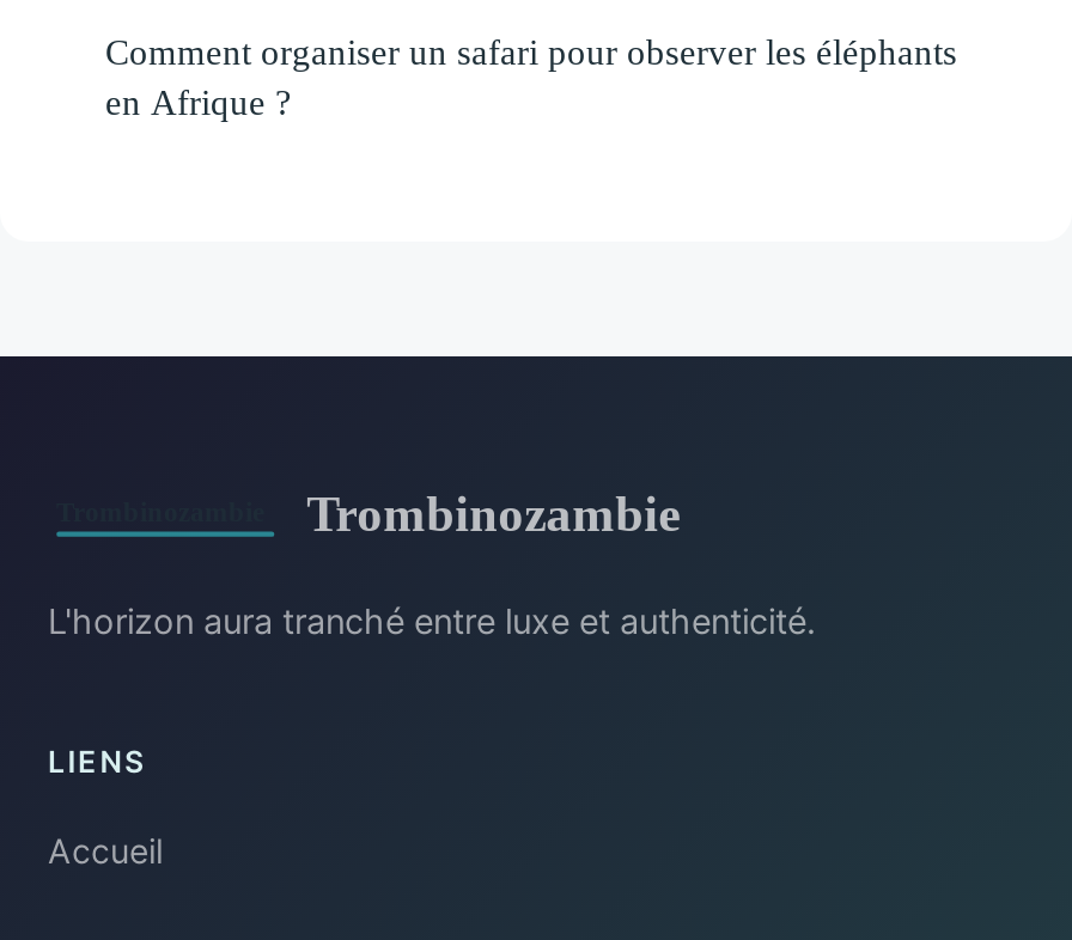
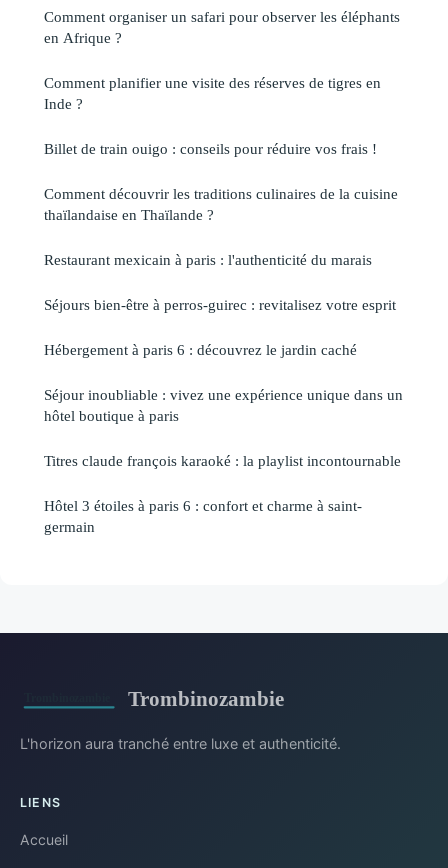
+ Comment planifier une visite des réserves de tigres en
+ Inde ?
+ Billet de train ouigo : conseils pour réduire vos frais !
+ Comment découvrir les traditions culinaires de la cuisine
+ thaïlandaise en Thaïlande ?
+ Restaurant mexicain à paris : l'authenticité du marais
+ Séjours bien-être à perros-guirec : revitalisez votre esprit
+ Hébergement à paris 6 : découvrez le jardin caché
+ Séjour inoubliable : vivez une expérience unique dans un
+ hôtel boutique à paris
+ Titres claude françois karaoké : la playlist incontournable
+ Hôtel 3 étoiles à paris 6 : confort et charme à saint-
+ germain
